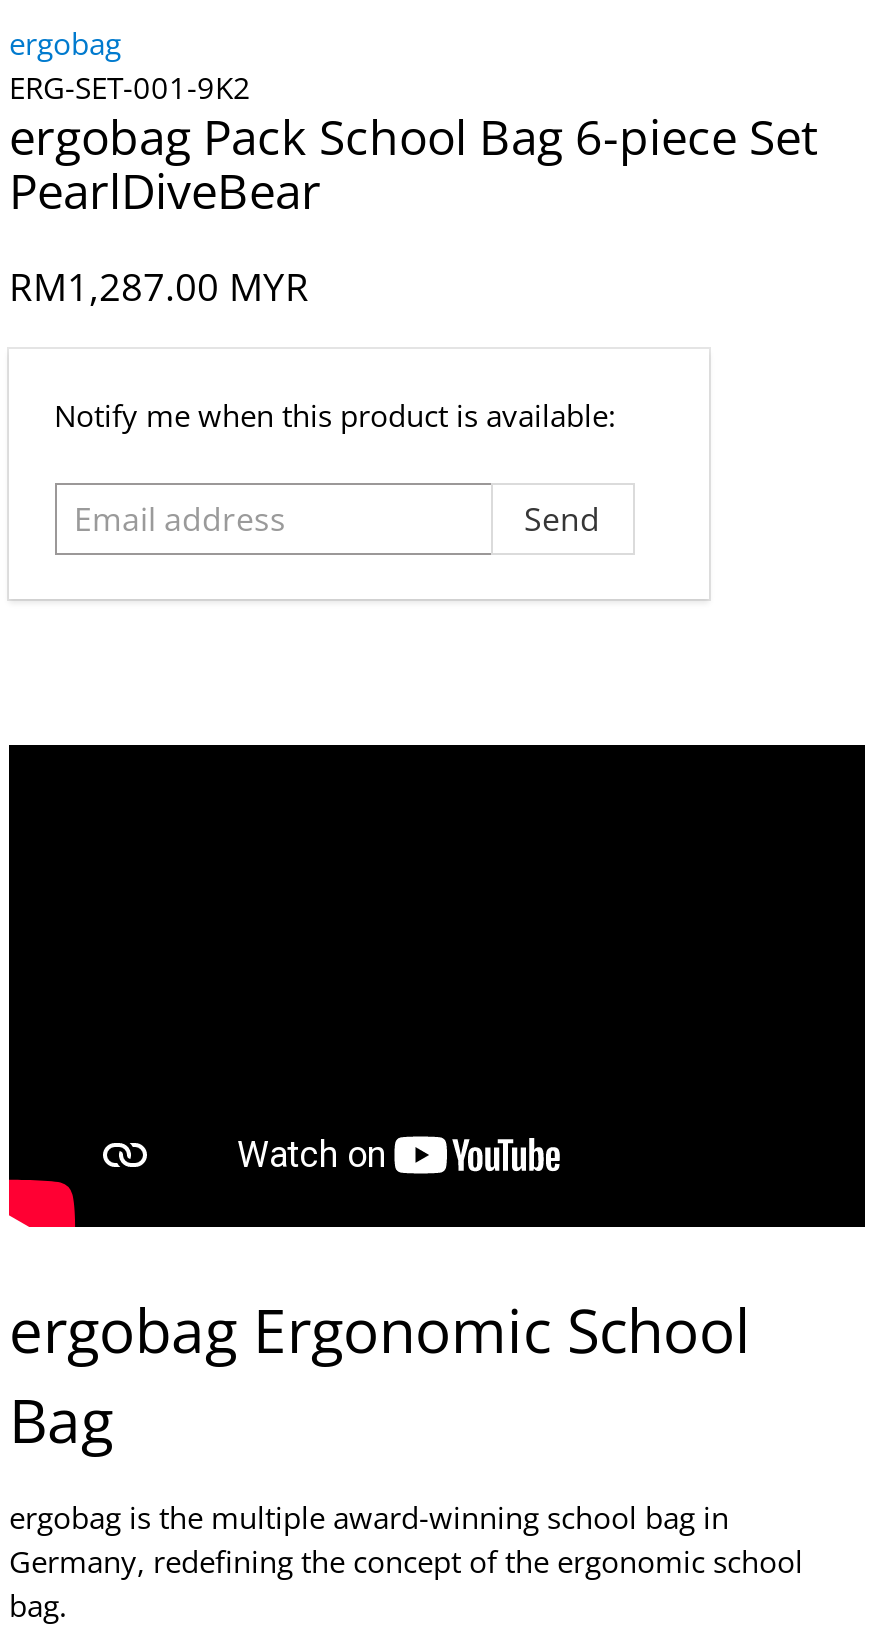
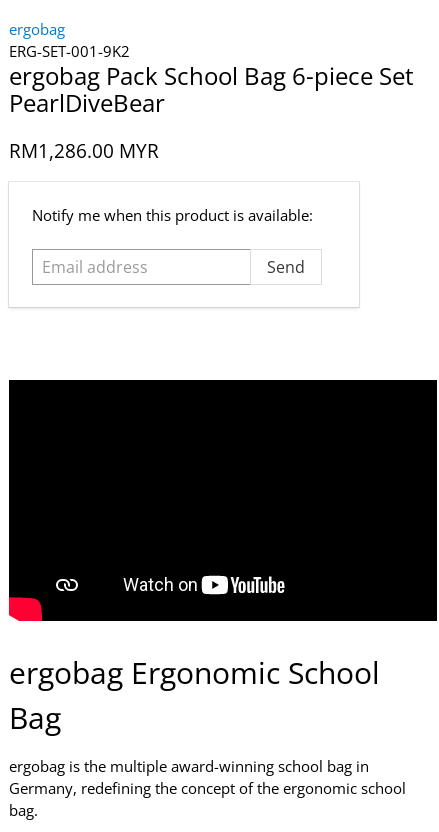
- RM1,287.00 MYR
+ RM1,286.00 MYR
